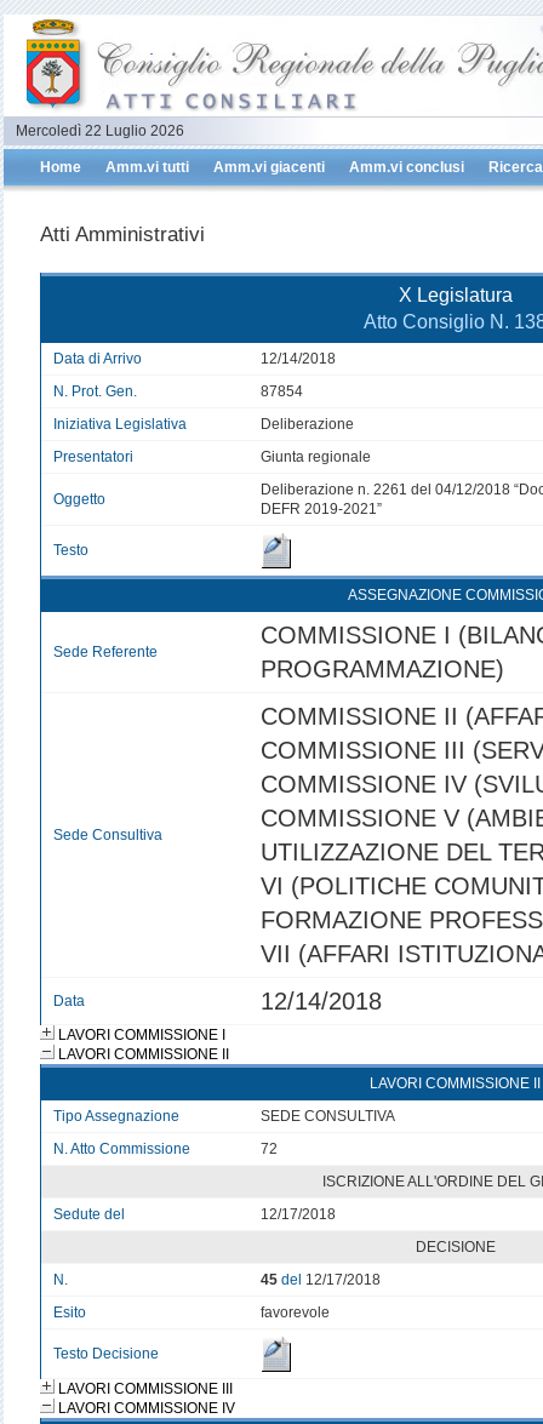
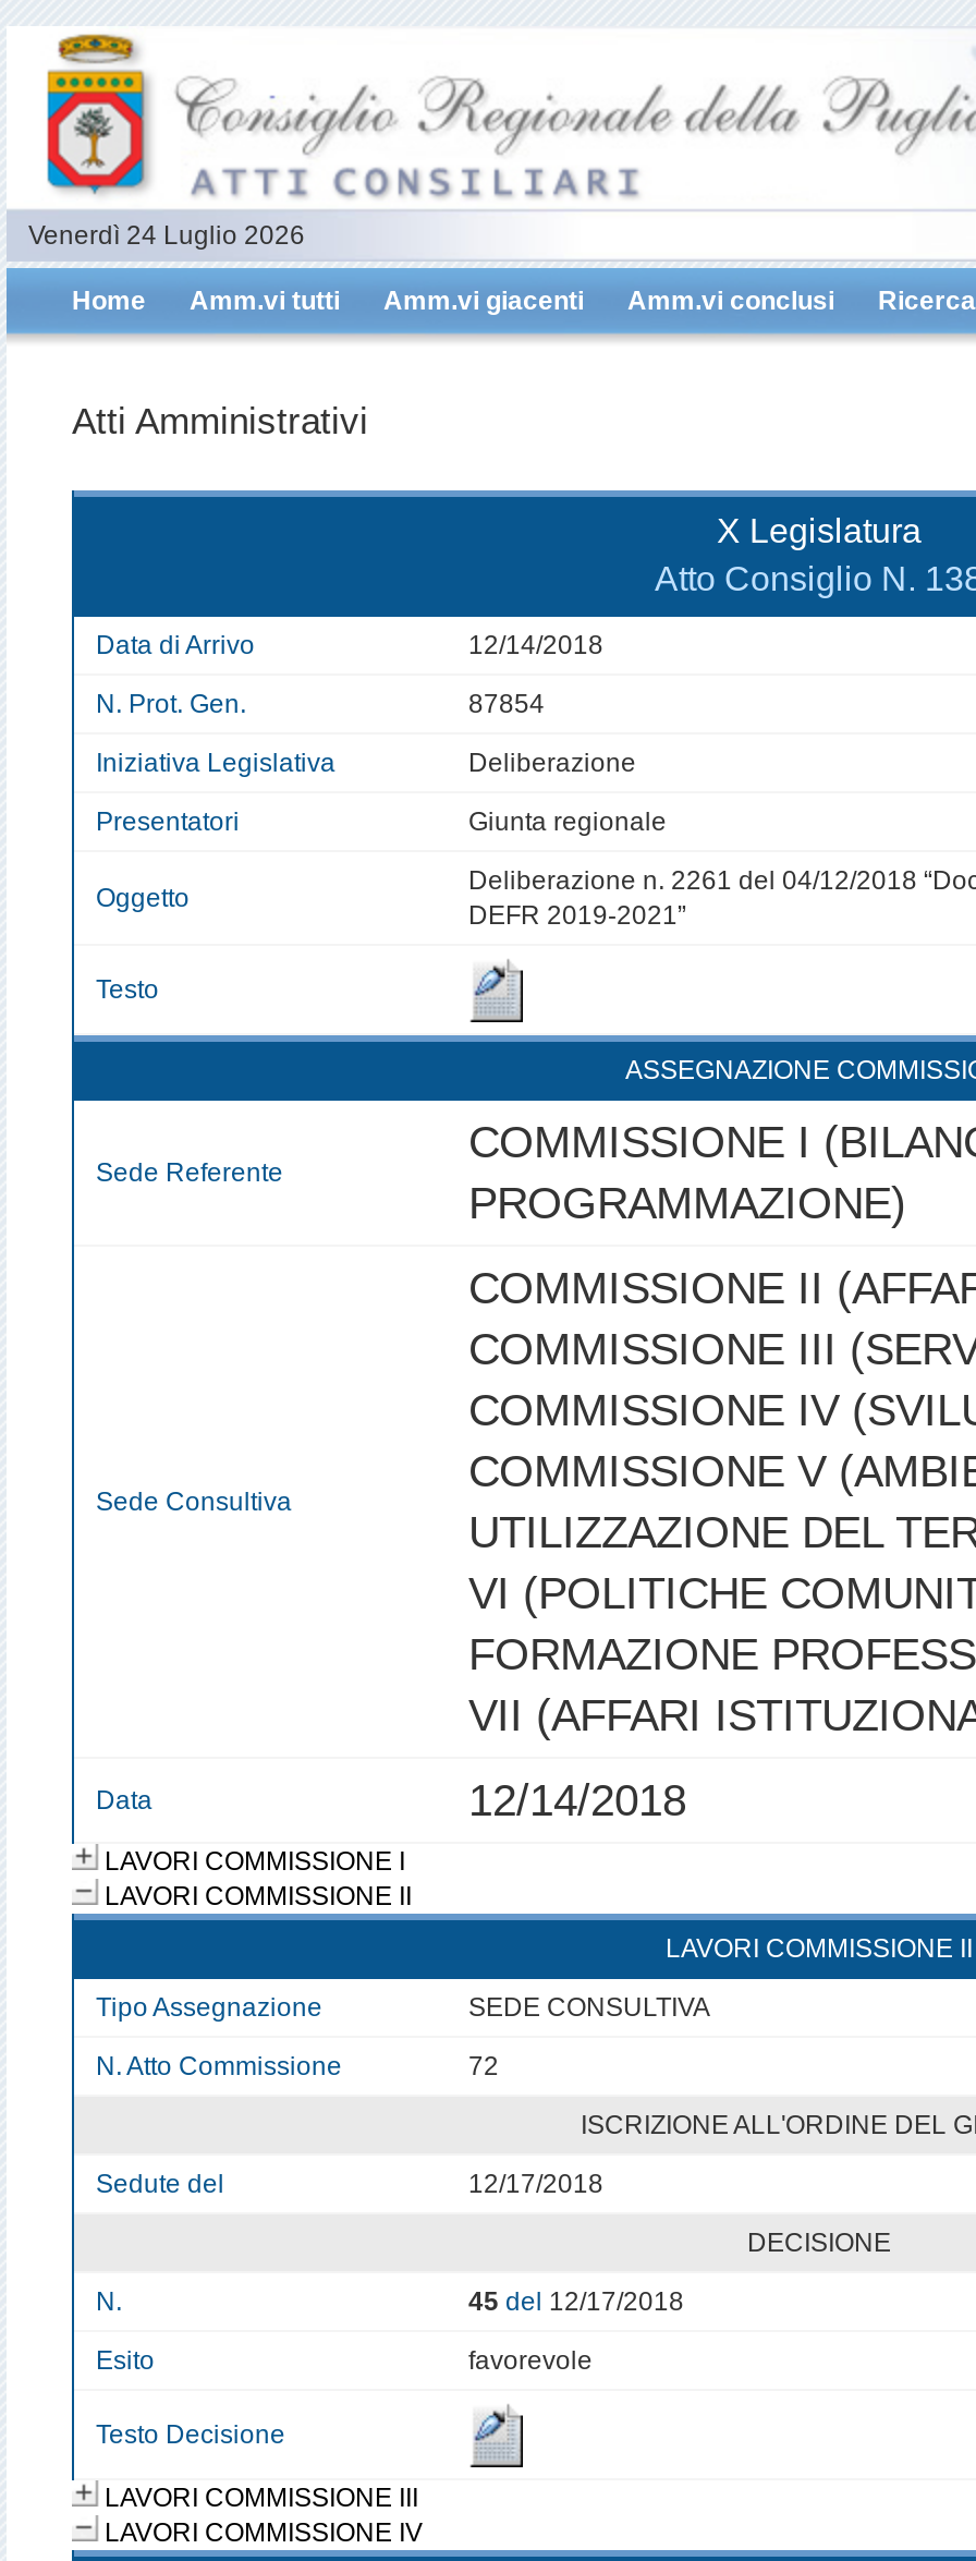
- Mercoledì 22 Luglio 2026
+ Venerdì 24 Luglio 2026
